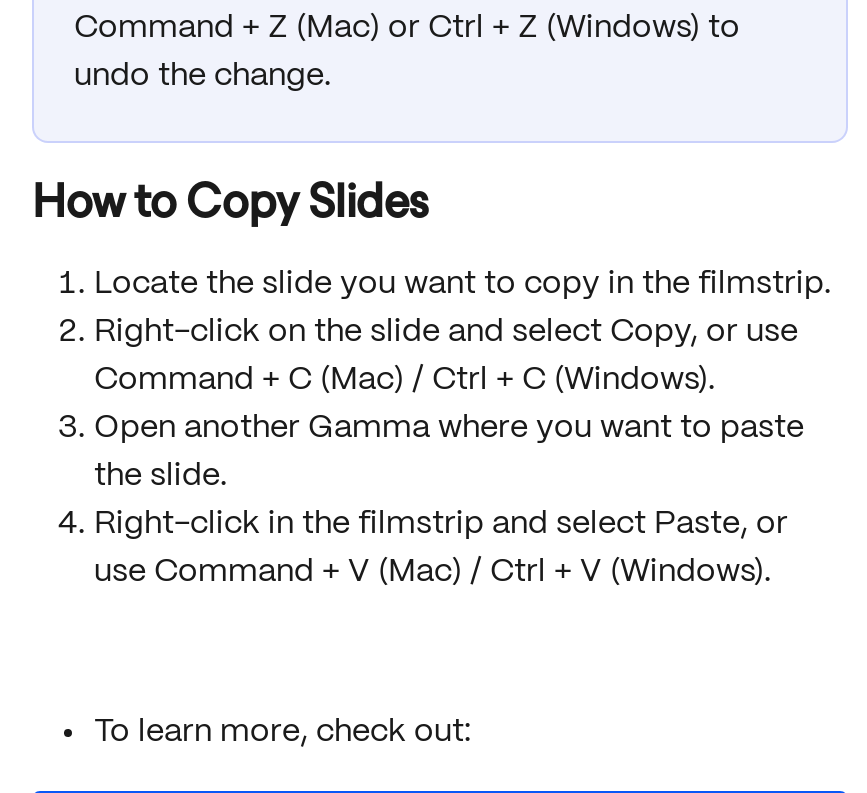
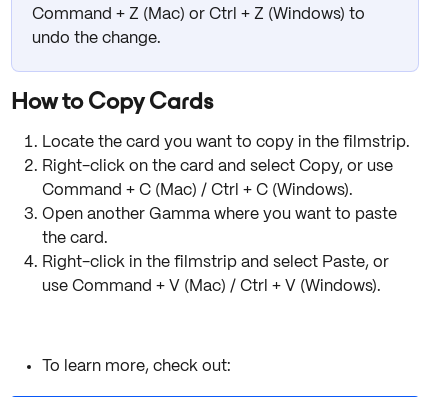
- How to Copy Slides
+ How to Copy Cards

- Locate the slide you want to copy in the filmstrip.
+ Locate the card you want to copy in the filmstrip.

- Right-click on the slide and select Copy, or use
+ Right-click on the card and select Copy, or use

- the slide.
+ the card.
